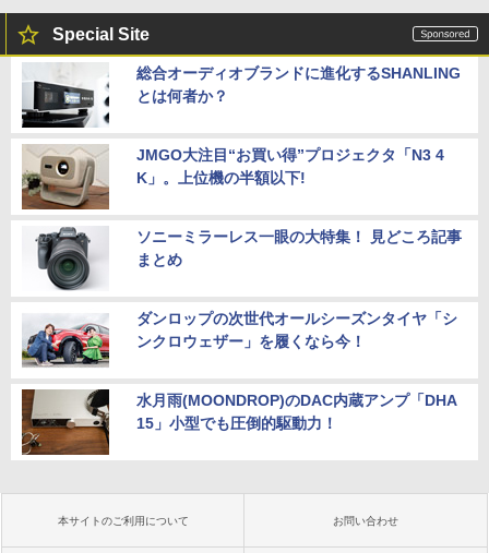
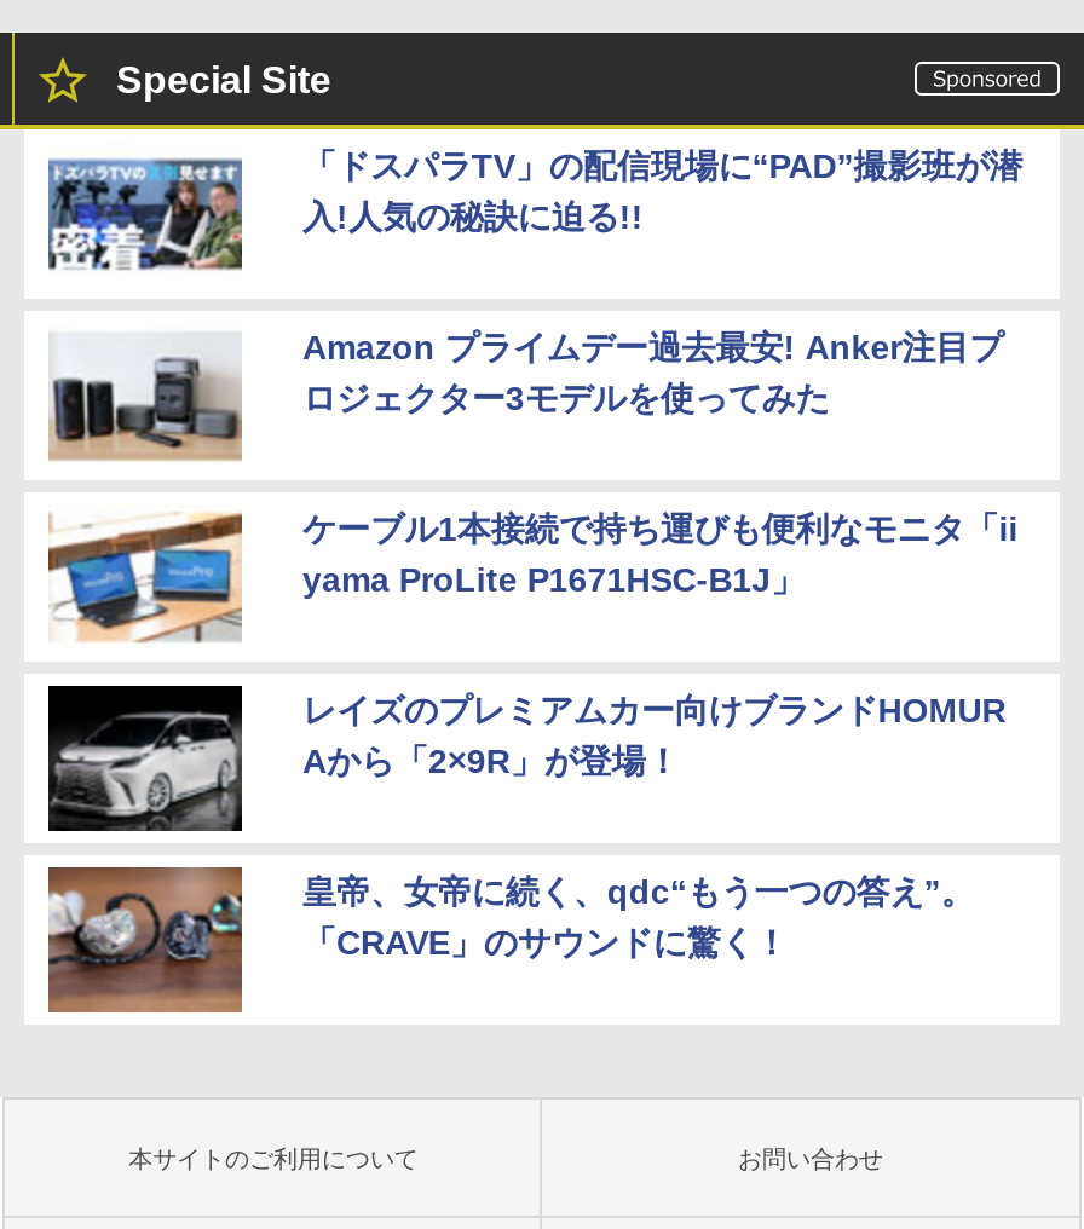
- [image]
- 総合オーディオブランドに進化するSHANLING
- とは何者か？
+ [image]
+ 「ドスパラTV」の配信現場に“PAD”撮影班が潜
+ 入!人気の秘訣に迫る!!

- [image]
- JMGO大注目“お買い得”プロジェクタ「N3 4
- K」。上位機の半額以下!
+ [image]
+ Amazon プライムデー過去最安! Anker注目プ
+ ロジェクター3モデルを使ってみた

- [image]
- ソニーミラーレス一眼の大特集！ 見どころ記事
- まとめ
+ [image]
+ ケーブル1本接続で持ち運びも便利なモニタ「ii
+ yama ProLite P1671HSC-B1J」

- [image]
- ダンロップの次世代オールシーズンタイヤ「シ
- ンクロウェザー」を履くなら今！
+ [image]
+ レイズのプレミアムカー向けブランドHOMUR
+ Aから「2×9R」が登場！

- [image]
- 水月雨(MOONDROP)のDAC内蔵アンプ「DHA
- 15」小型でも圧倒的駆動力！
+ [image]
+ 皇帝、女帝に続く、qdc“もう一つの答え”。
+ 「CRAVE」のサウンドに驚く！
